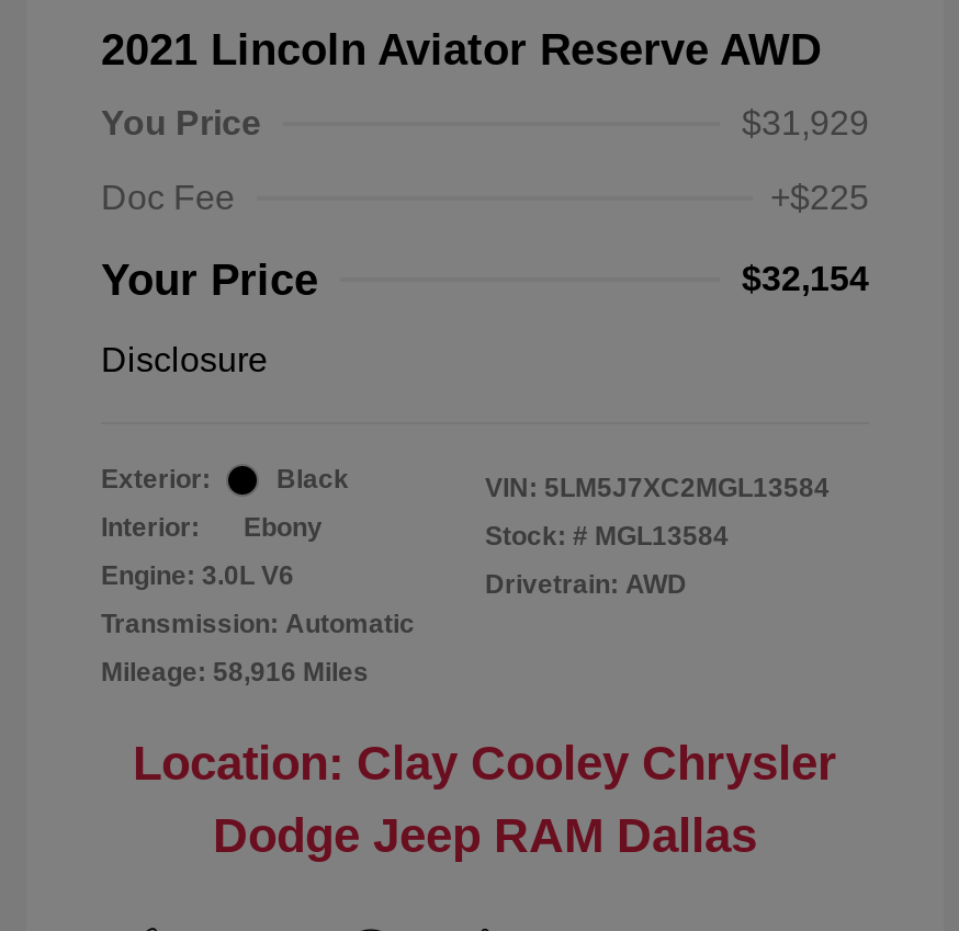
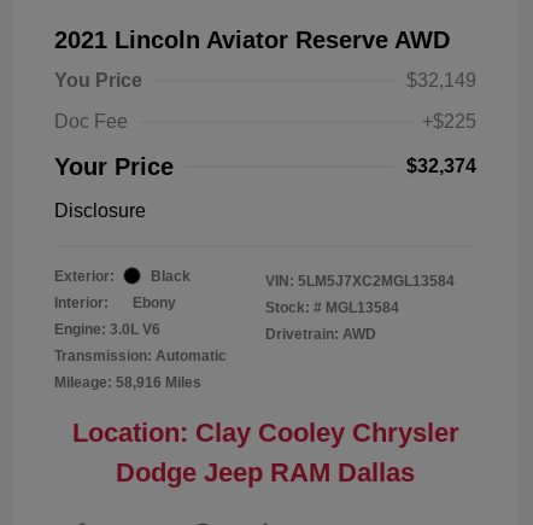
- $31,929
+ $32,149

- $32,154
+ $32,374
